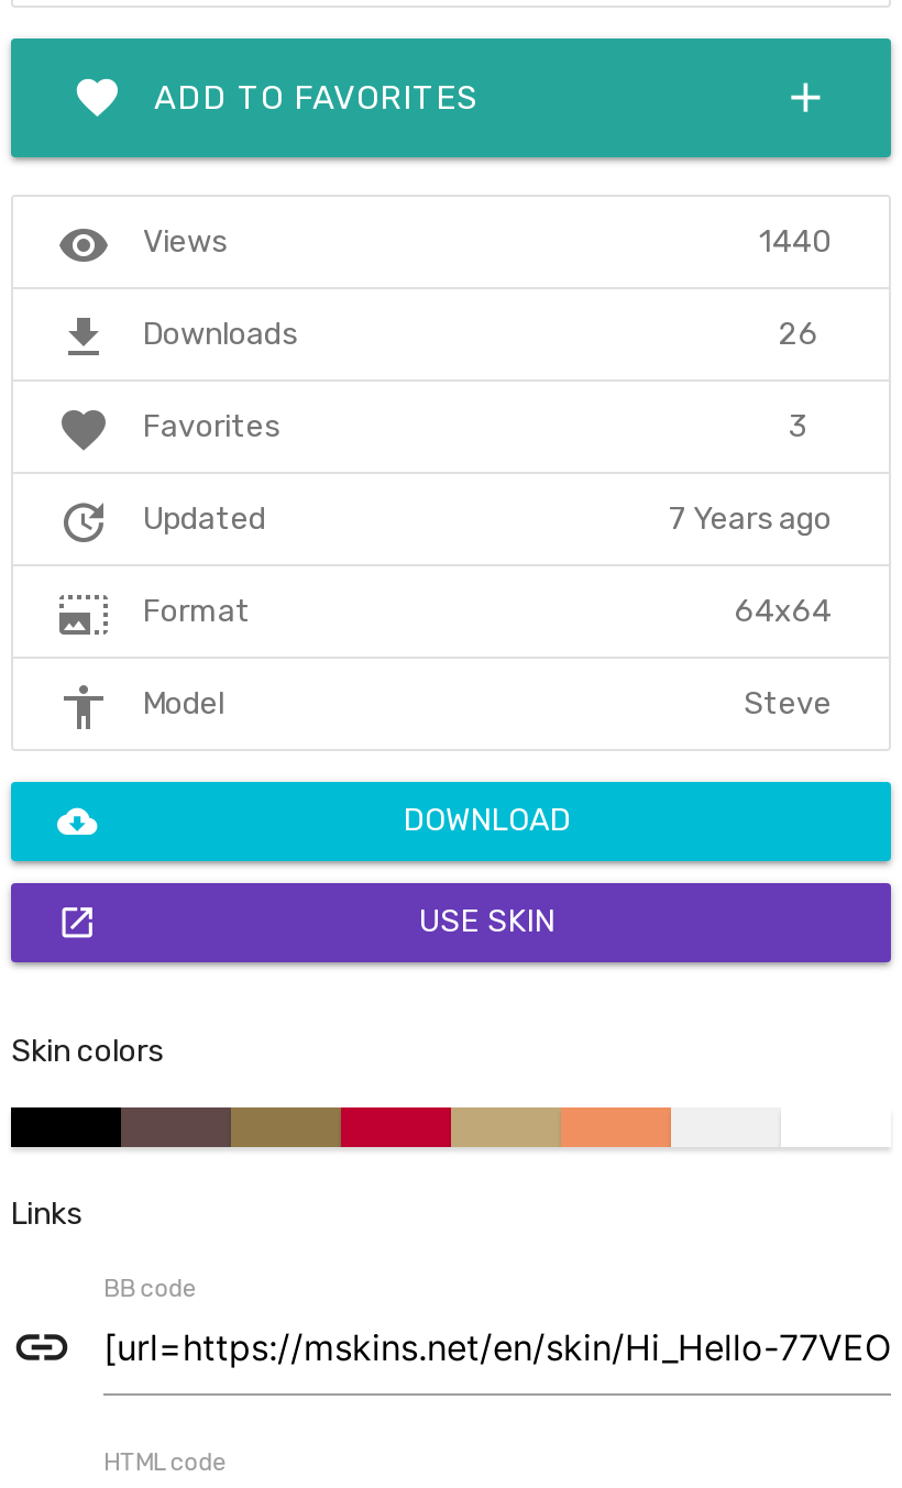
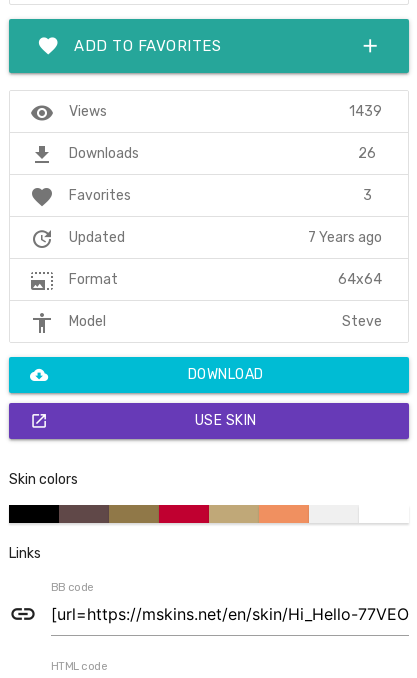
- 1440
+ 1439
